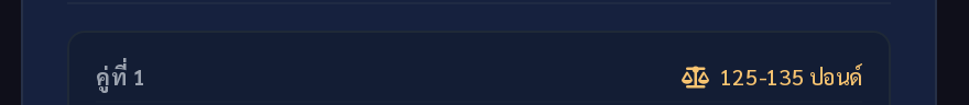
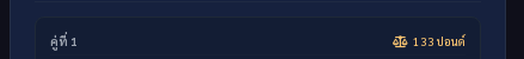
- 125-135 ปอนด์
+ 133 ปอนด์
